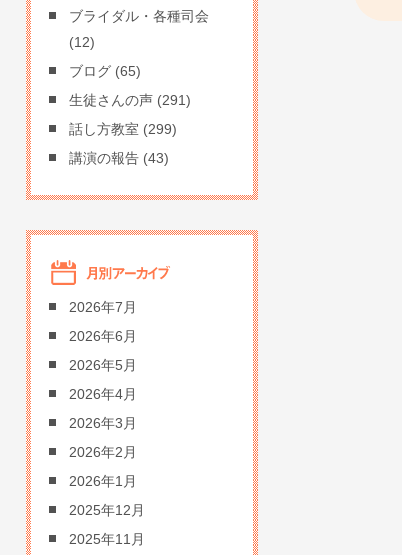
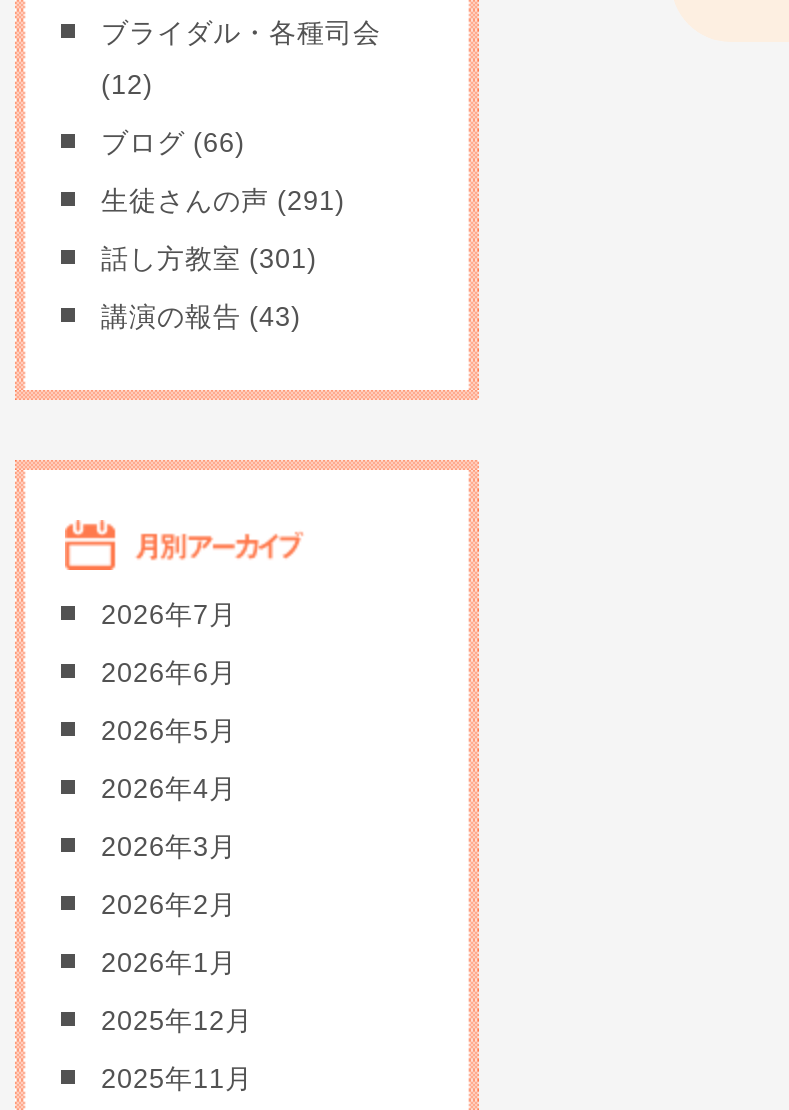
- ブログ(65)
+ ブログ(66)

- 話し方教室(299)
+ 話し方教室(301)
